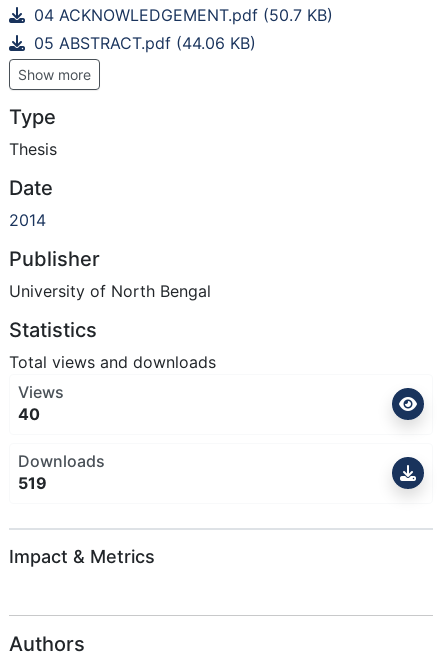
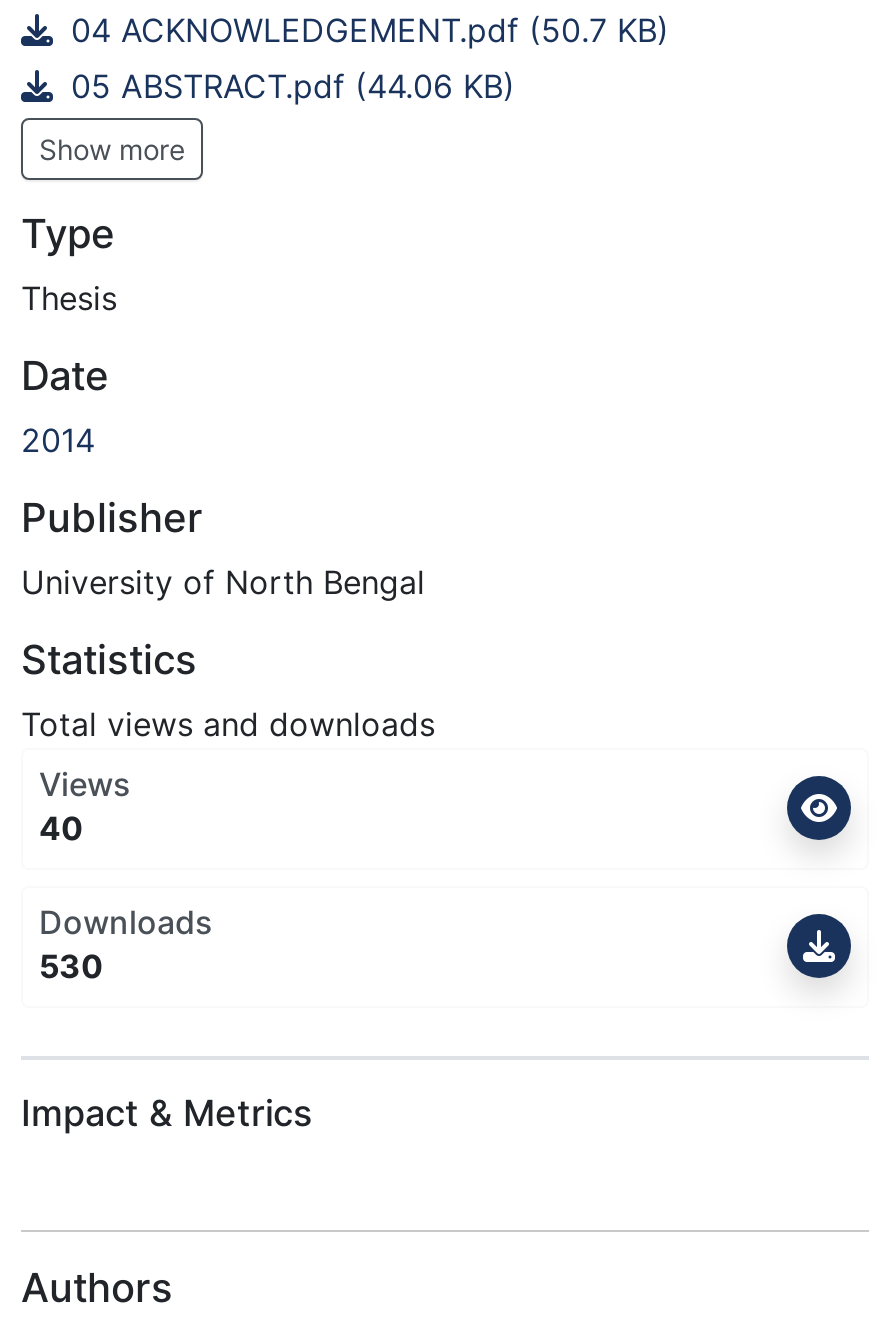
- 519
+ 530
